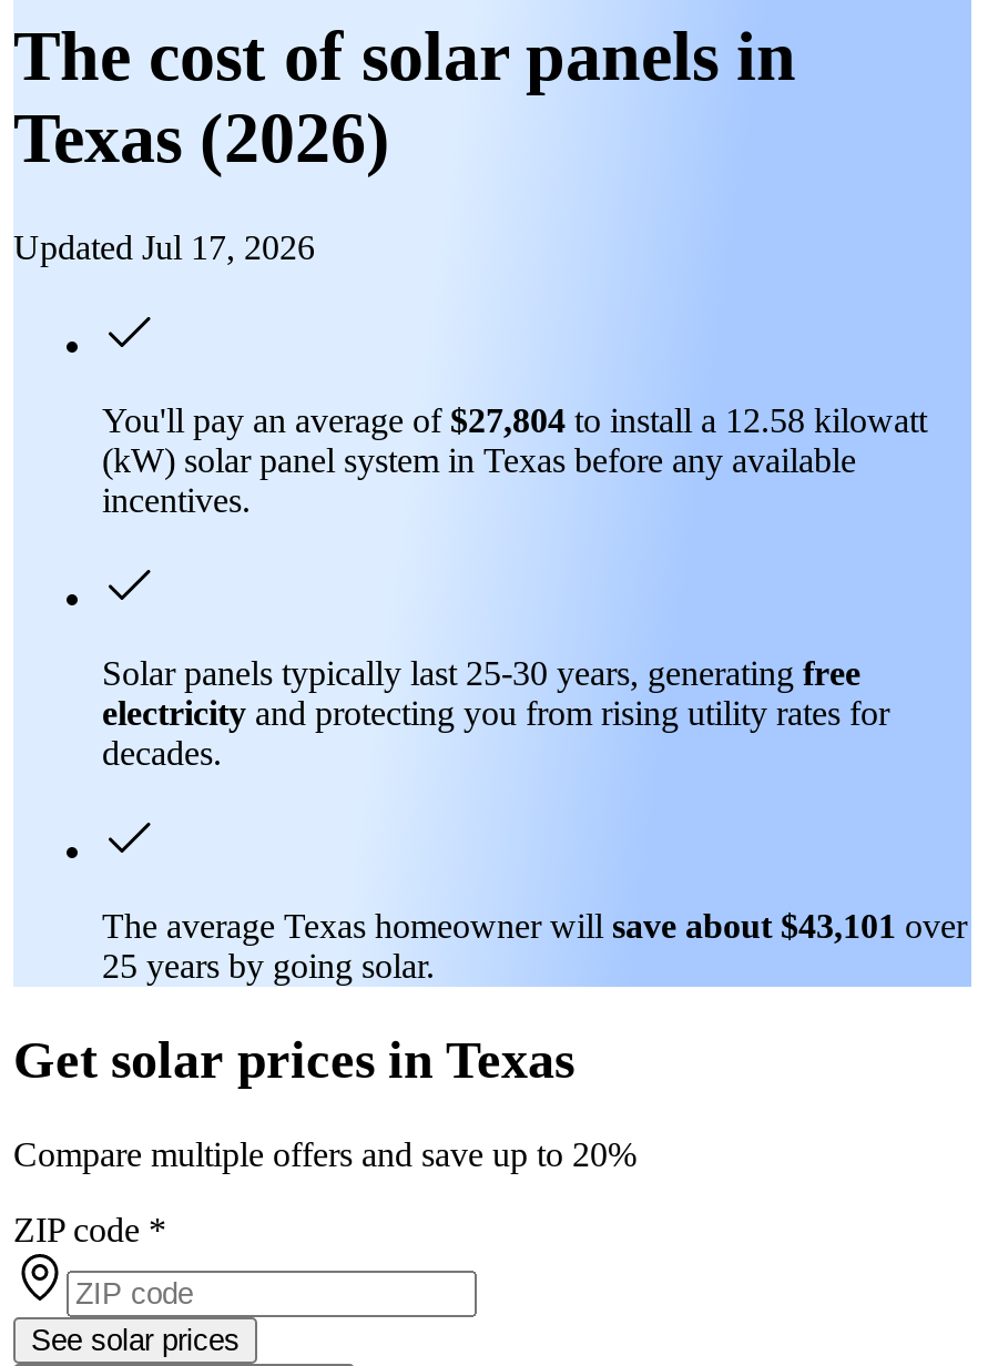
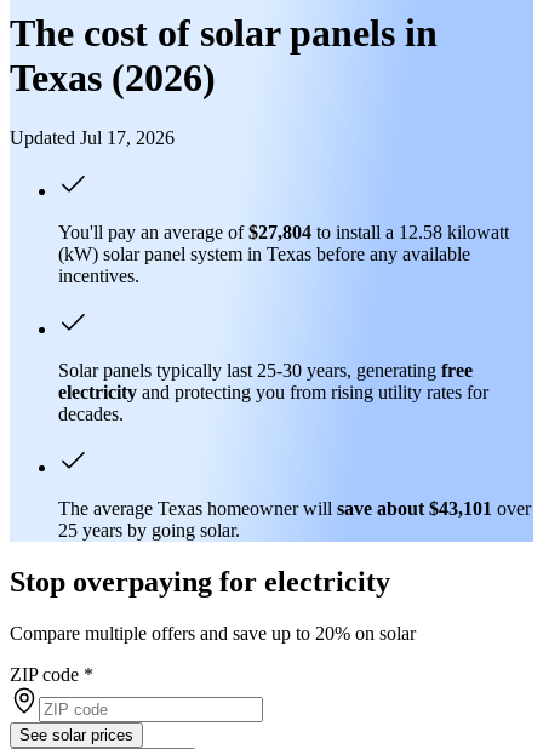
- Get solar prices in Texas
+ Stop overpaying for electricity

- Compare multiple offers and save up to 20%
+ Compare multiple offers and save up to 20% on solar
